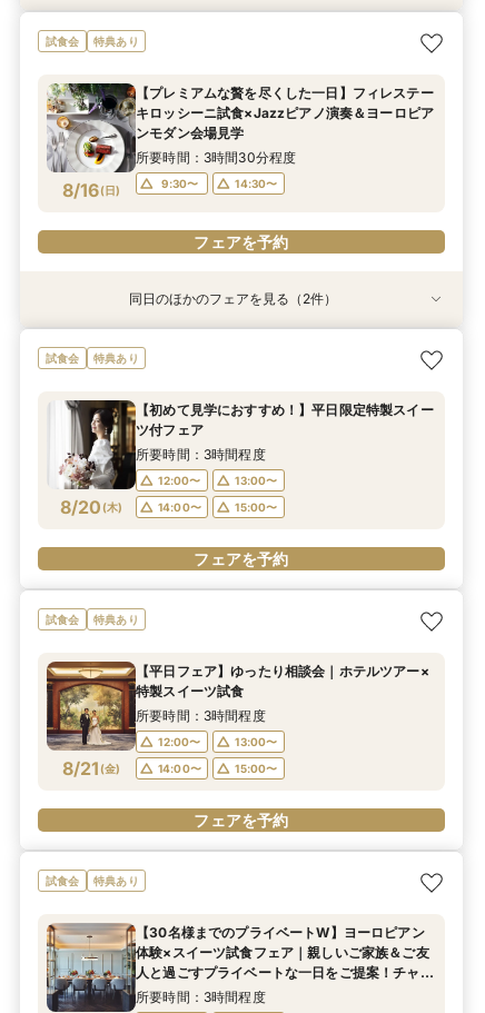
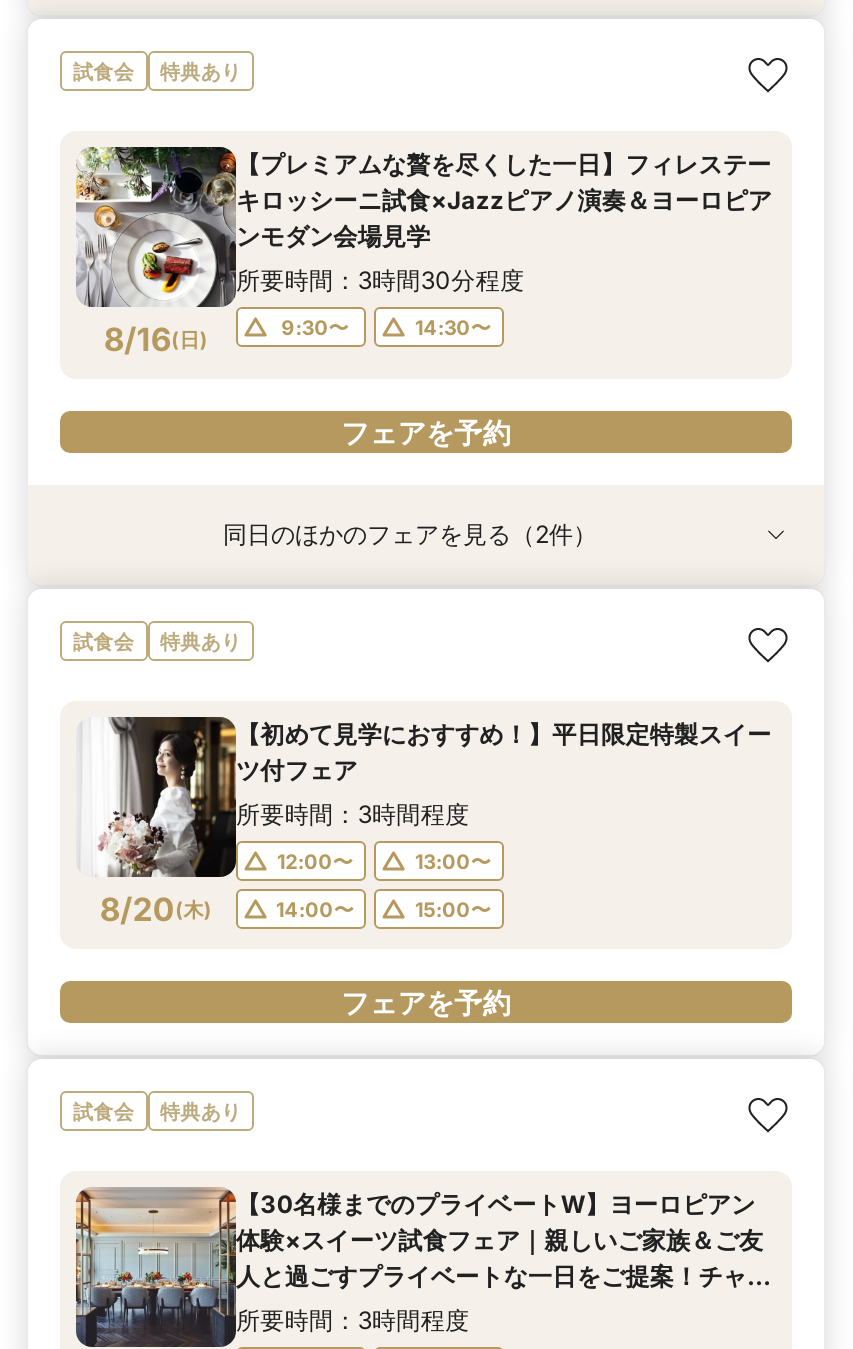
- [image]
- 【平日フェア】ゆったり相談会｜ホテルツアー×
- 特製スイーツ試食
- 所要時間：3時間程度
- 12:00〜
- 13:00〜
- 14:00〜
- 15:00〜
- フェアを予約
- 試食会
- 特典あり

- 8/21(金)
